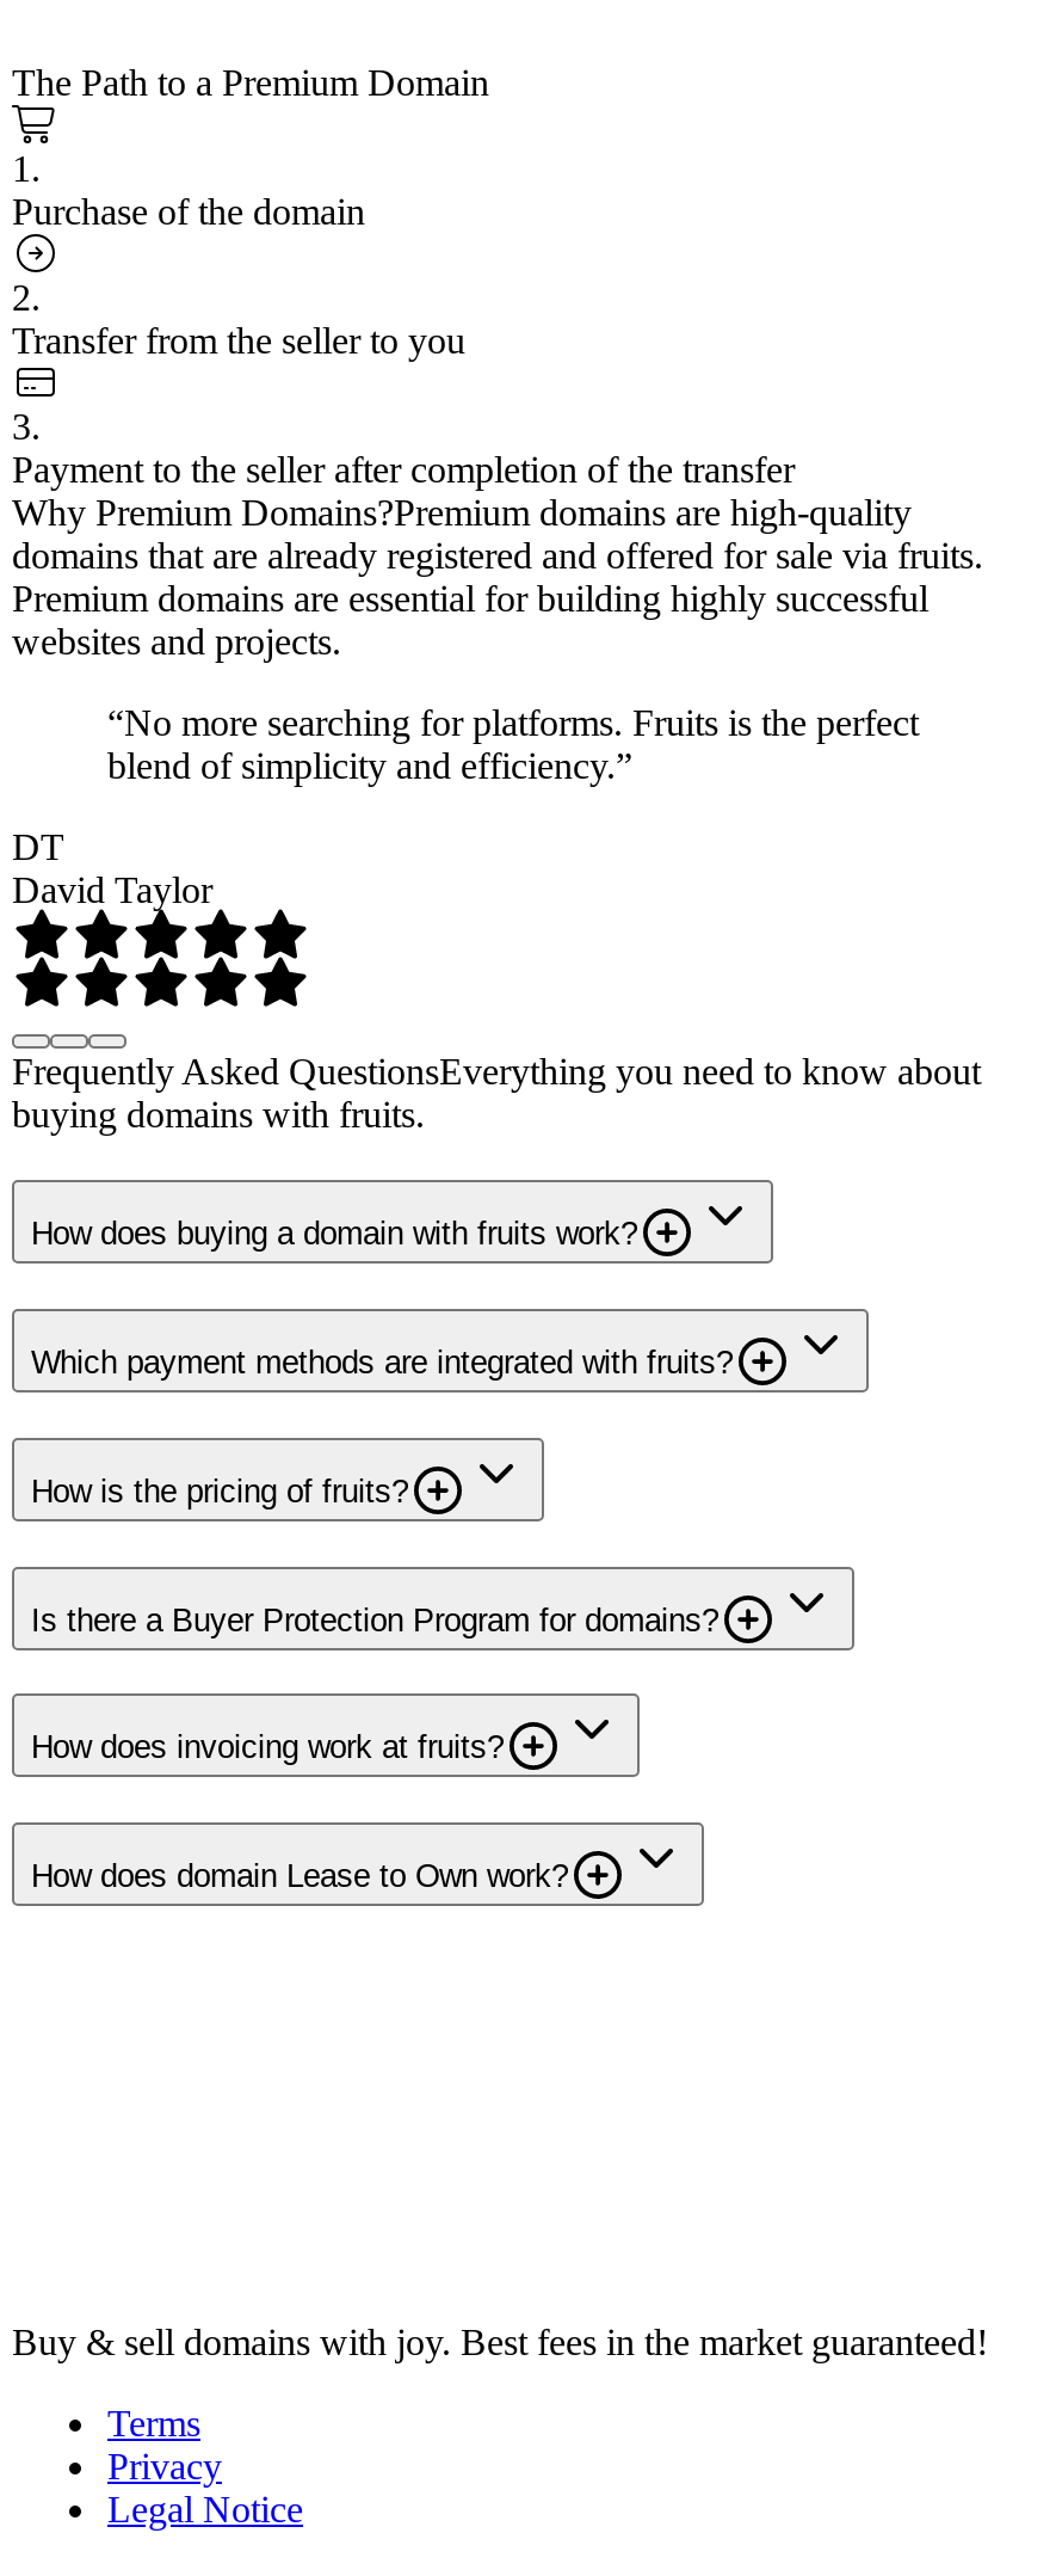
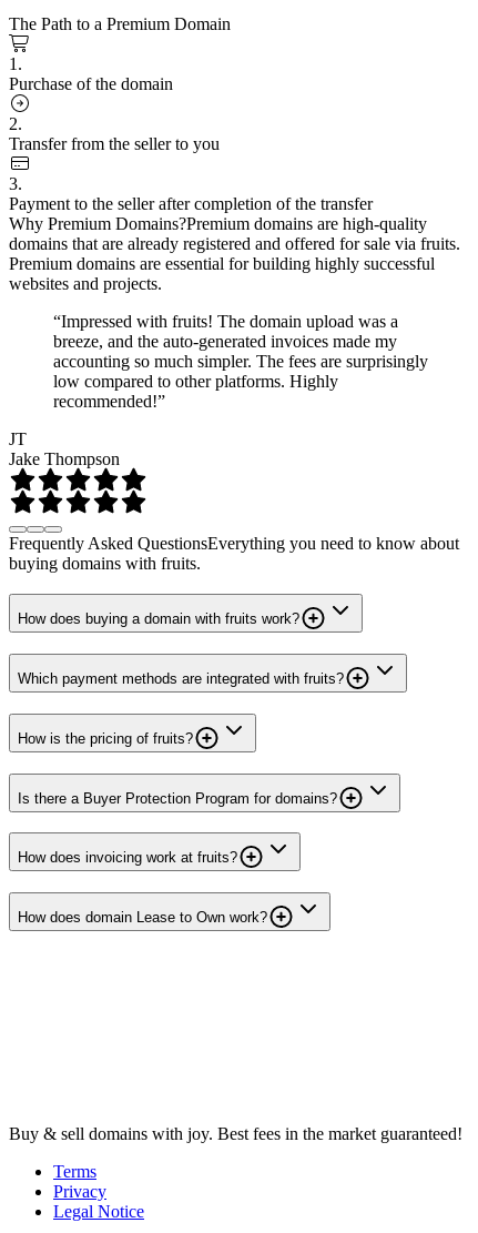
- “No more searching for platforms. Fruits is the perfect
- blend of simplicity and efficiency.”
+ “Impressed with fruits! The domain upload was a
+ breeze, and the auto-generated invoices made my
+ accounting so much simpler. The fees are surprisingly
+ low compared to other platforms. Highly
+ recommended!”

- DT
- David Taylor
+ JT
+ Jake Thompson
